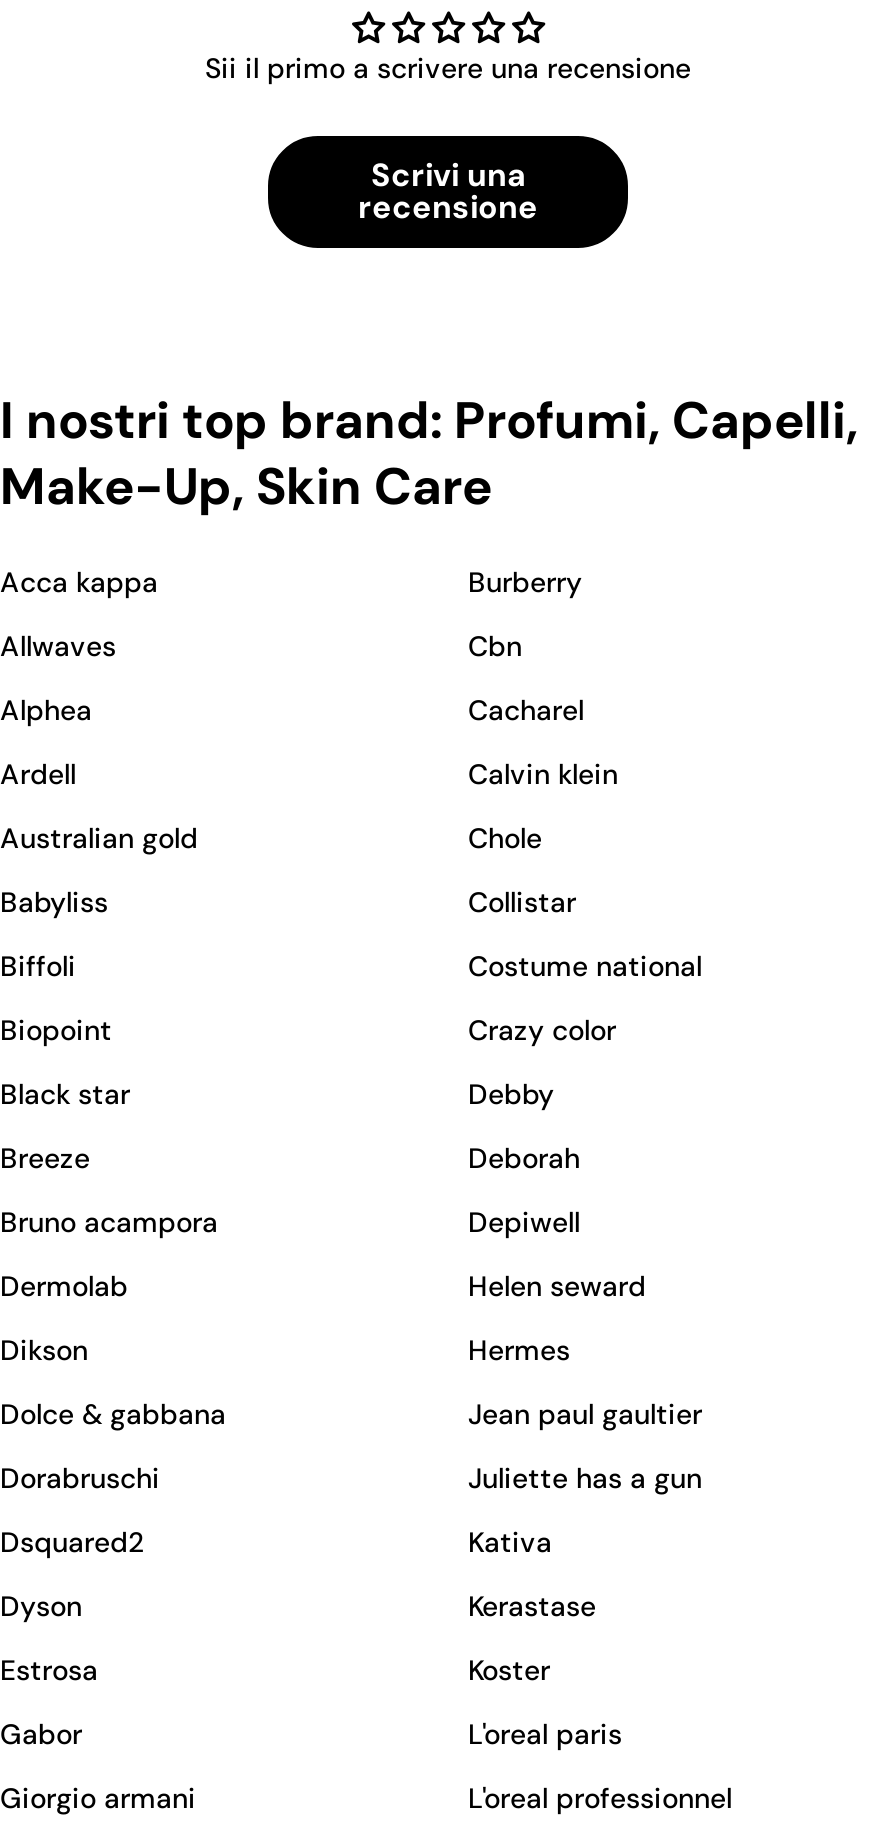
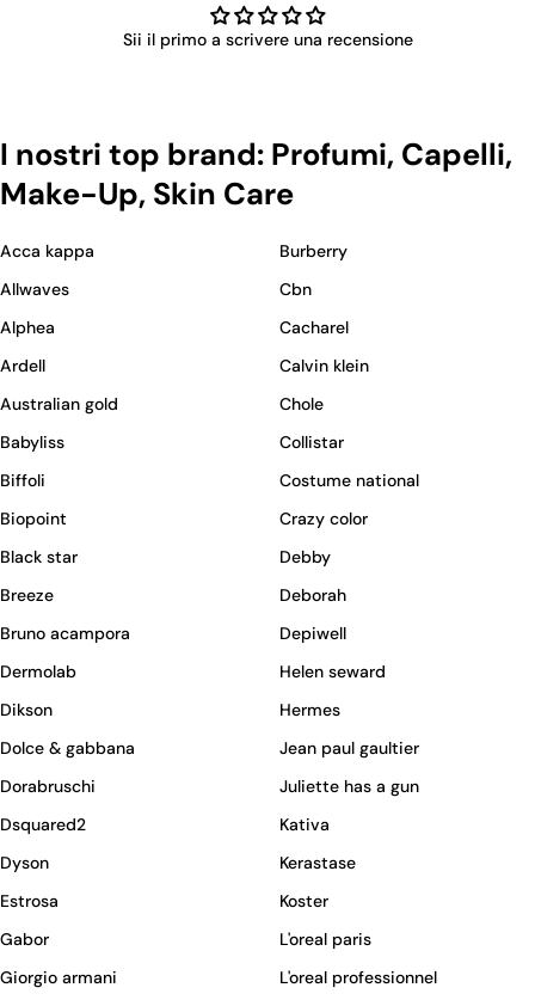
- Scrivi una
- recensione
